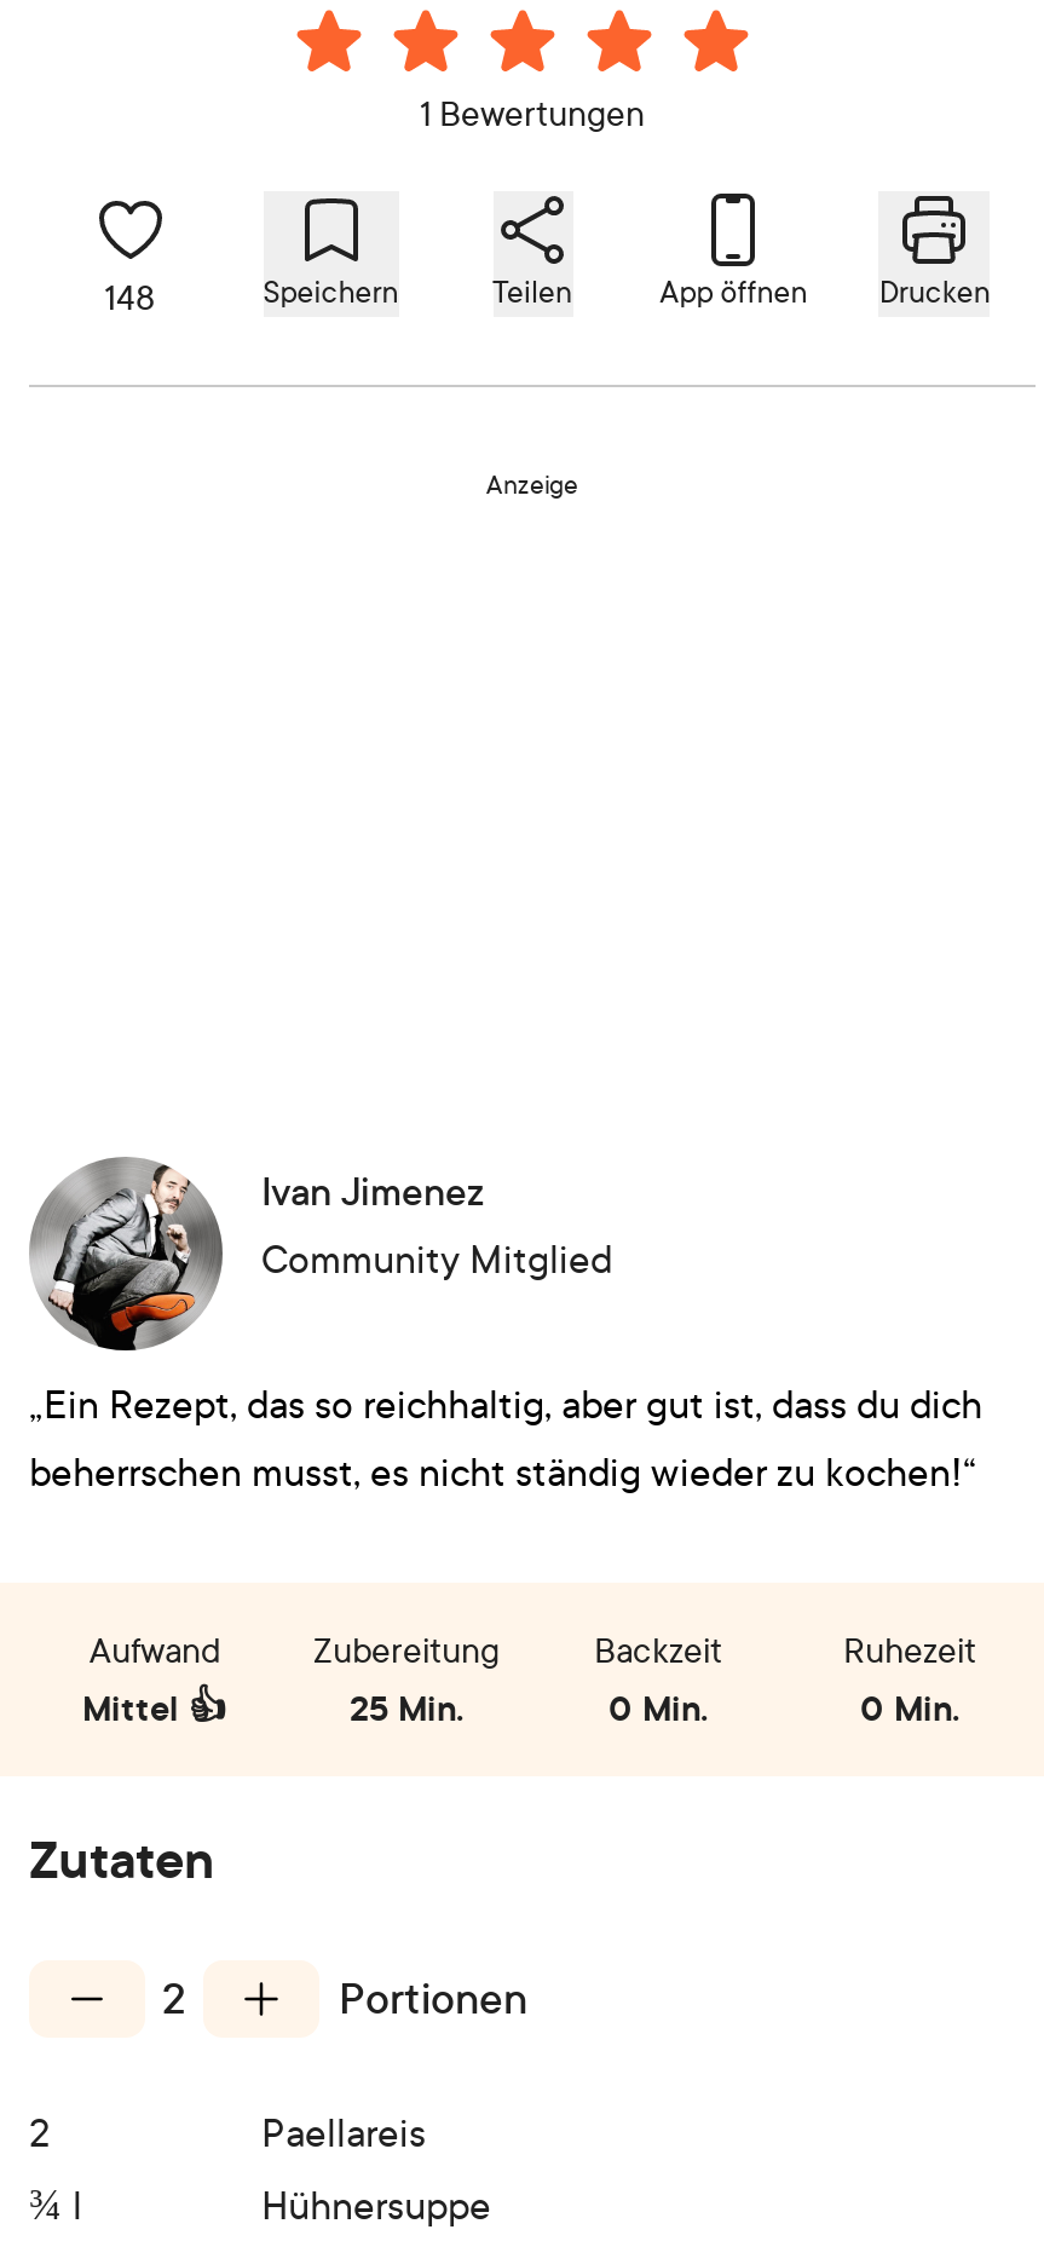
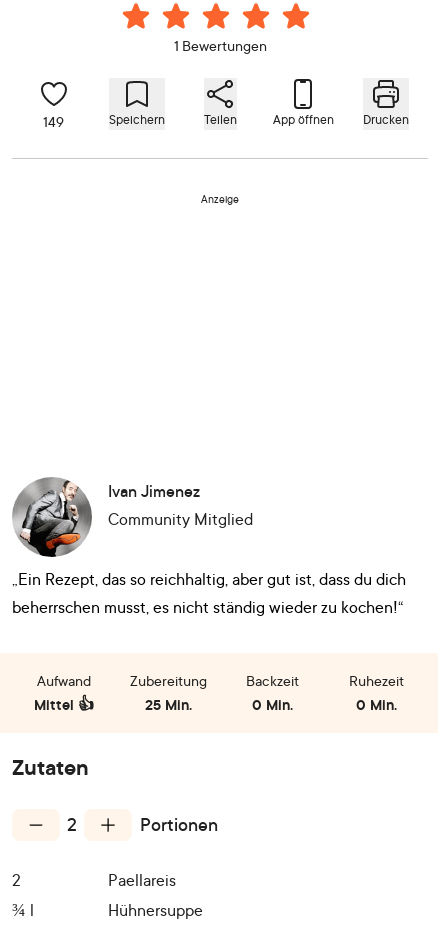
- 148
+ 149
